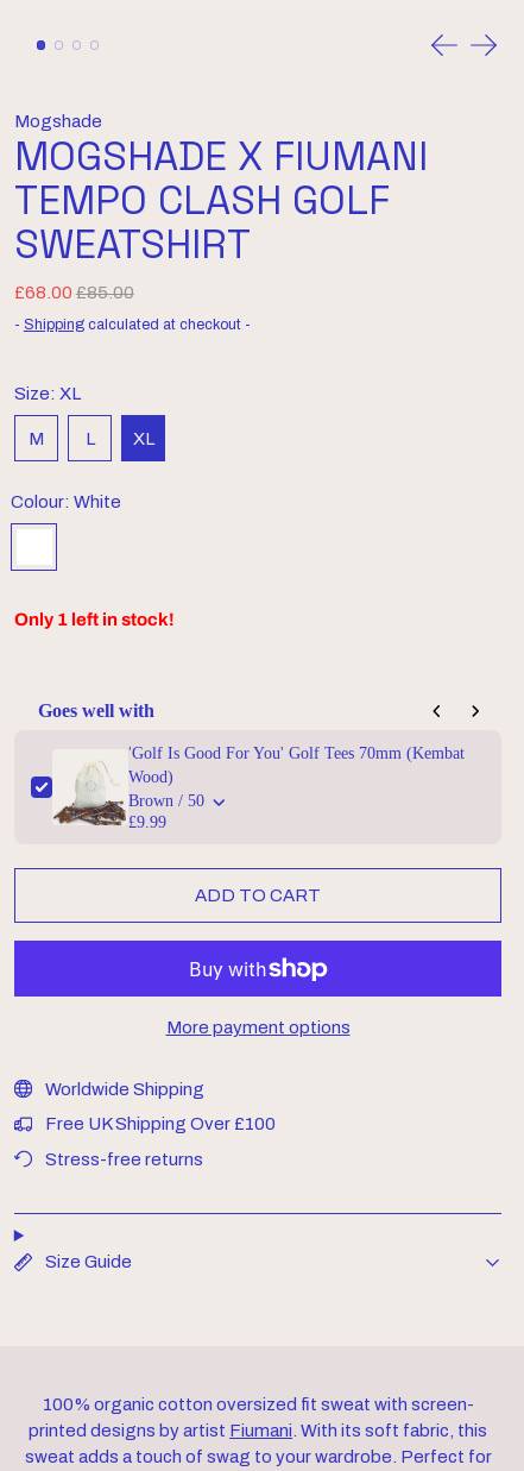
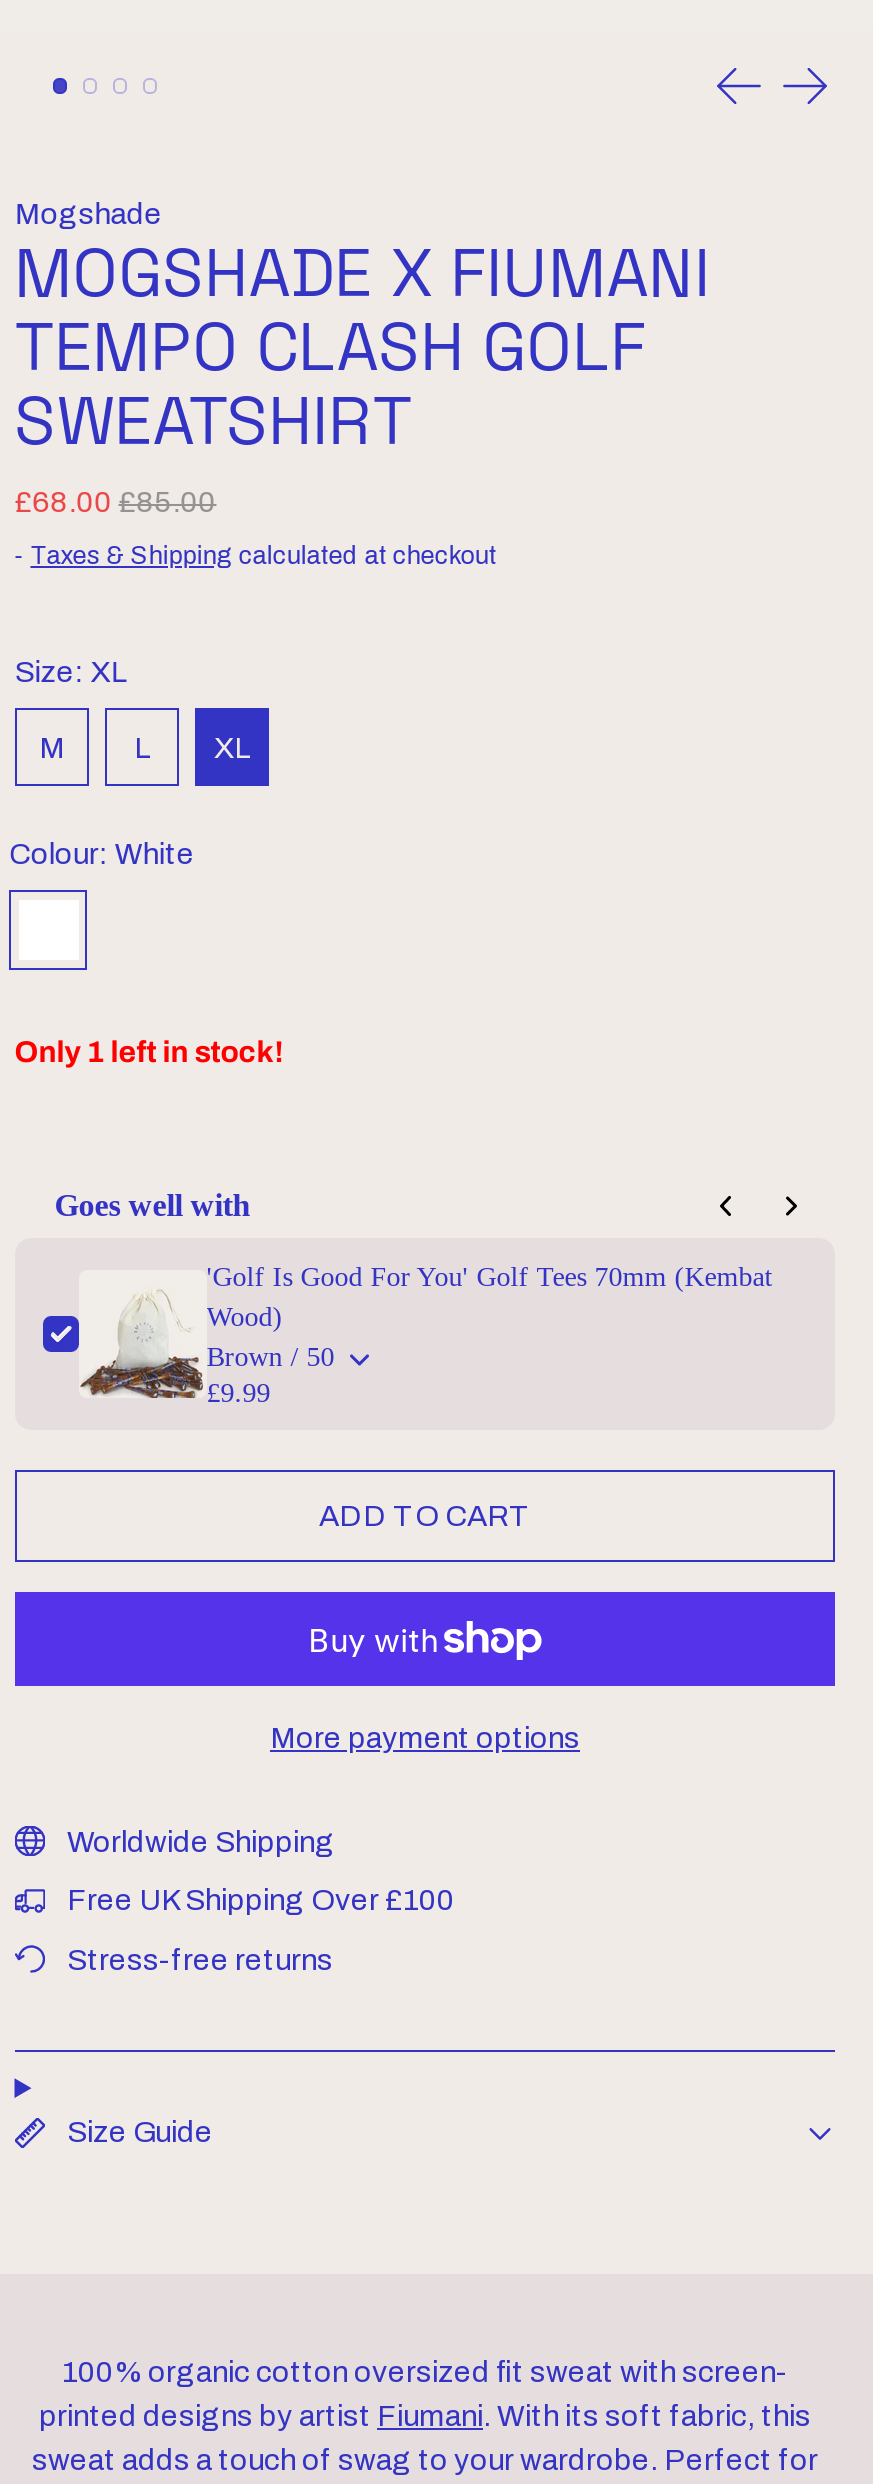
- - Shipping calculated at checkout -
+ - Taxes & Shipping calculated at checkout
